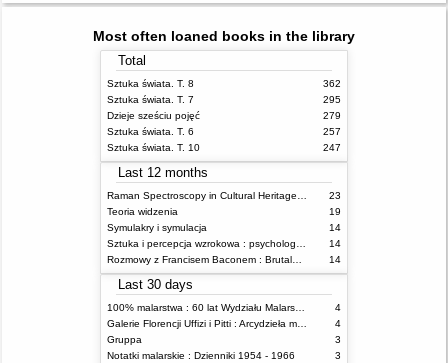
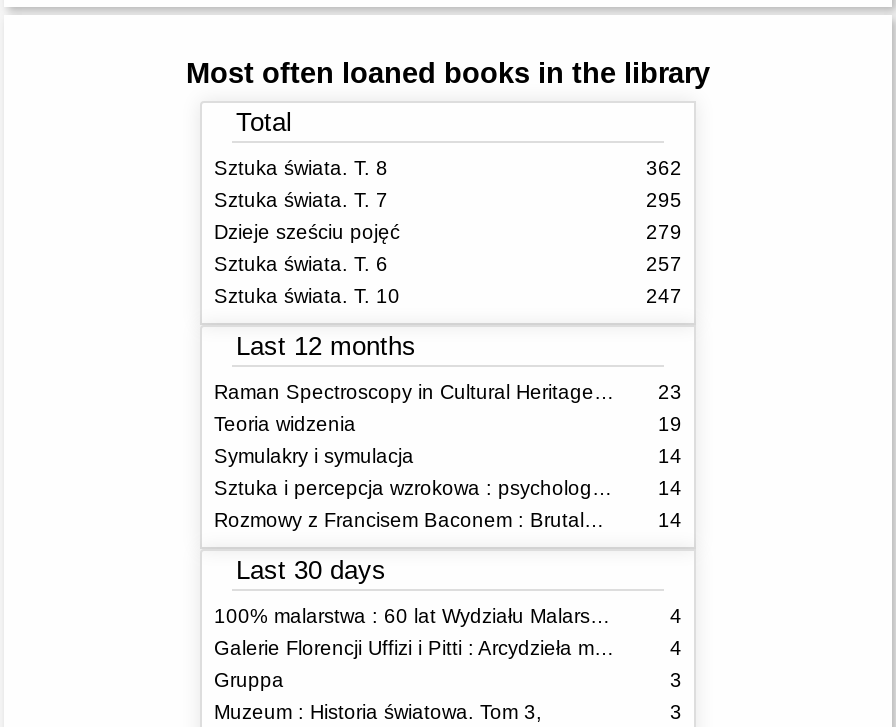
- Notatki malarskie : Dzienniki 1954 - 1966
+ Muzeum : Historia światowa. Tom 3,
